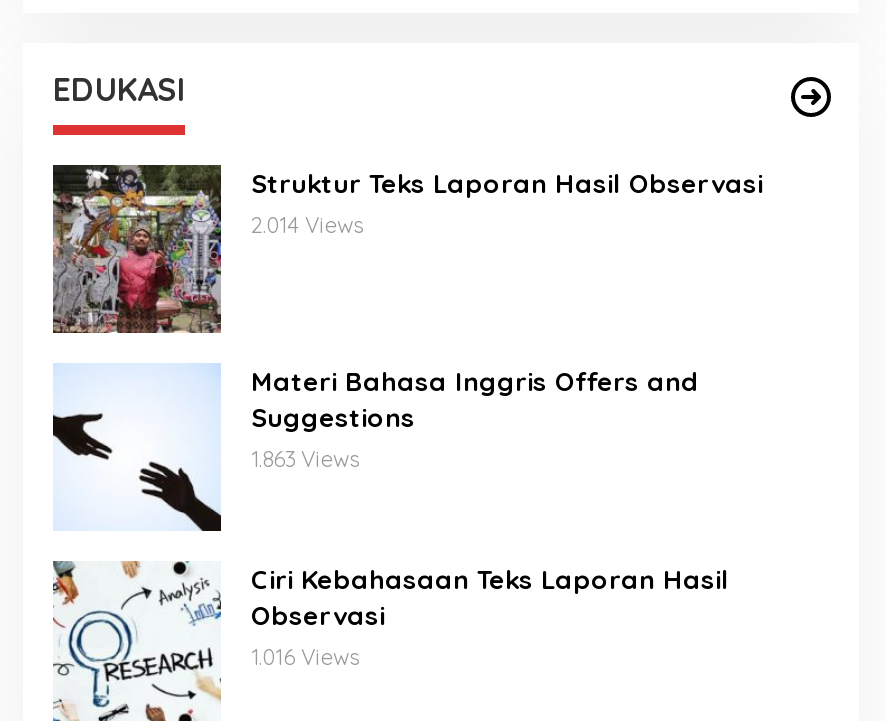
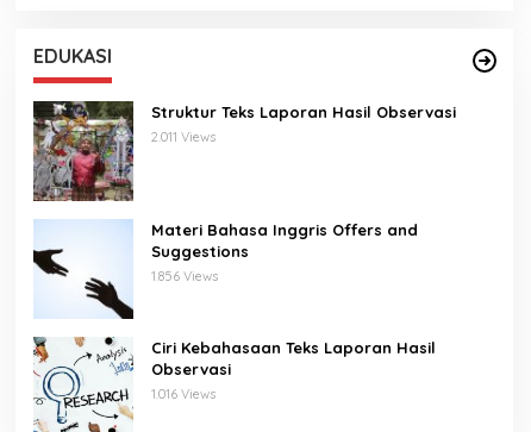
- 2.014 Views
+ 2.011 Views

- 1.863 Views
+ 1.856 Views
